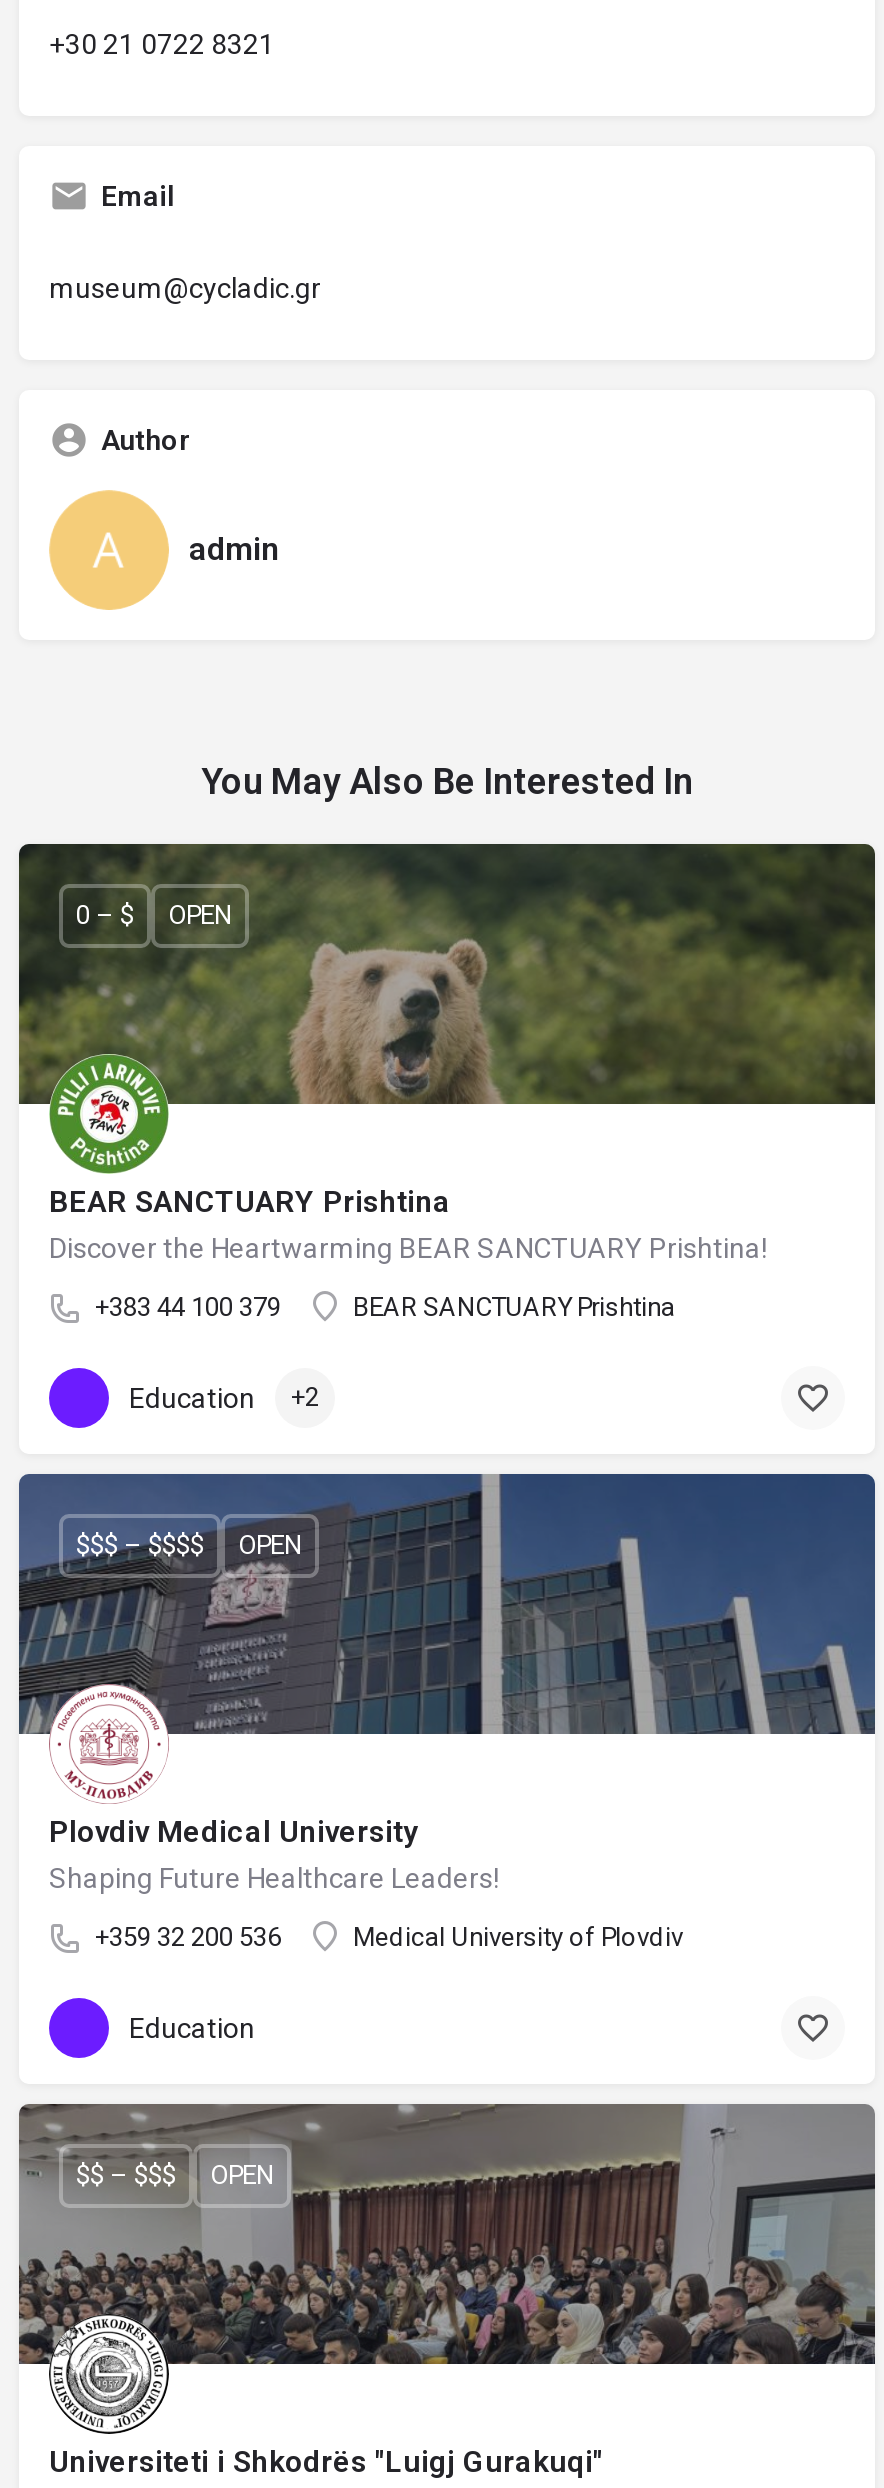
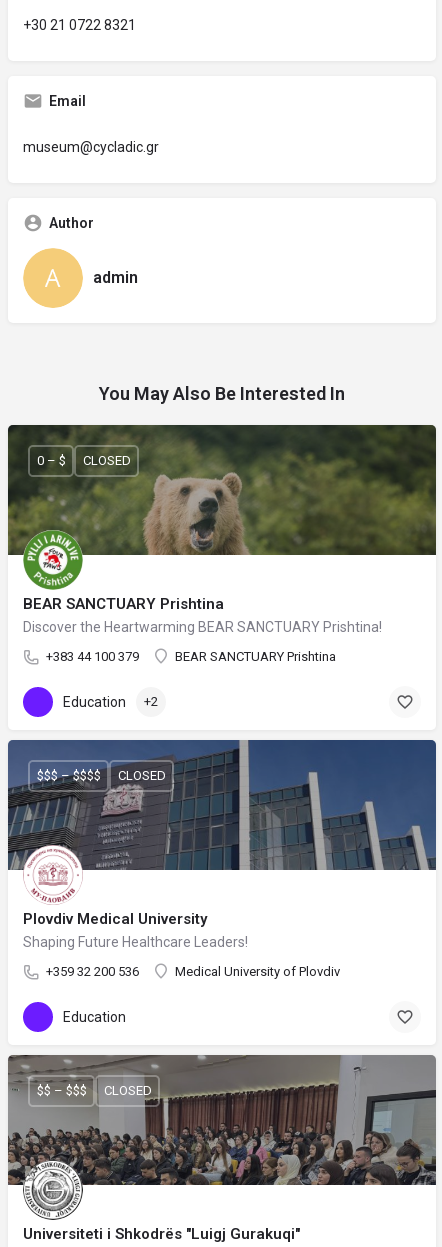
- OPEN
+ CLOSED

- OPEN
+ CLOSED

- OPEN
+ CLOSED
